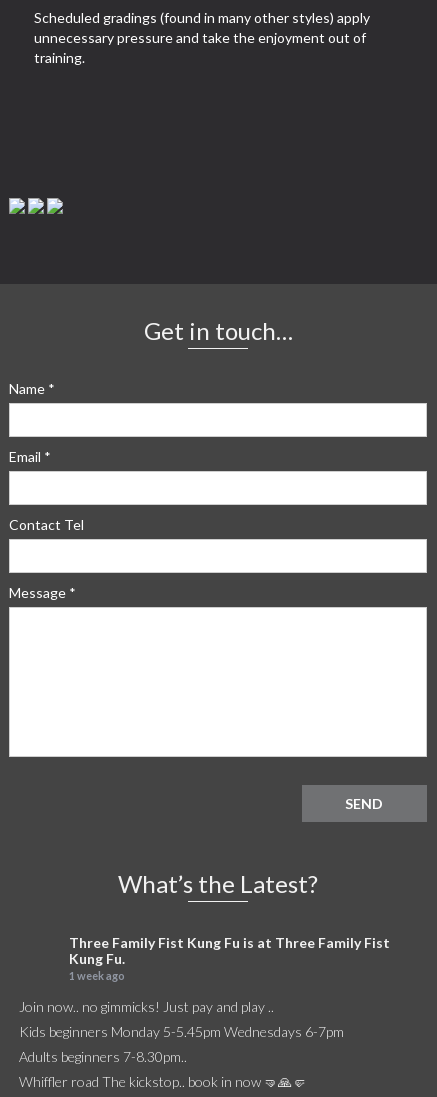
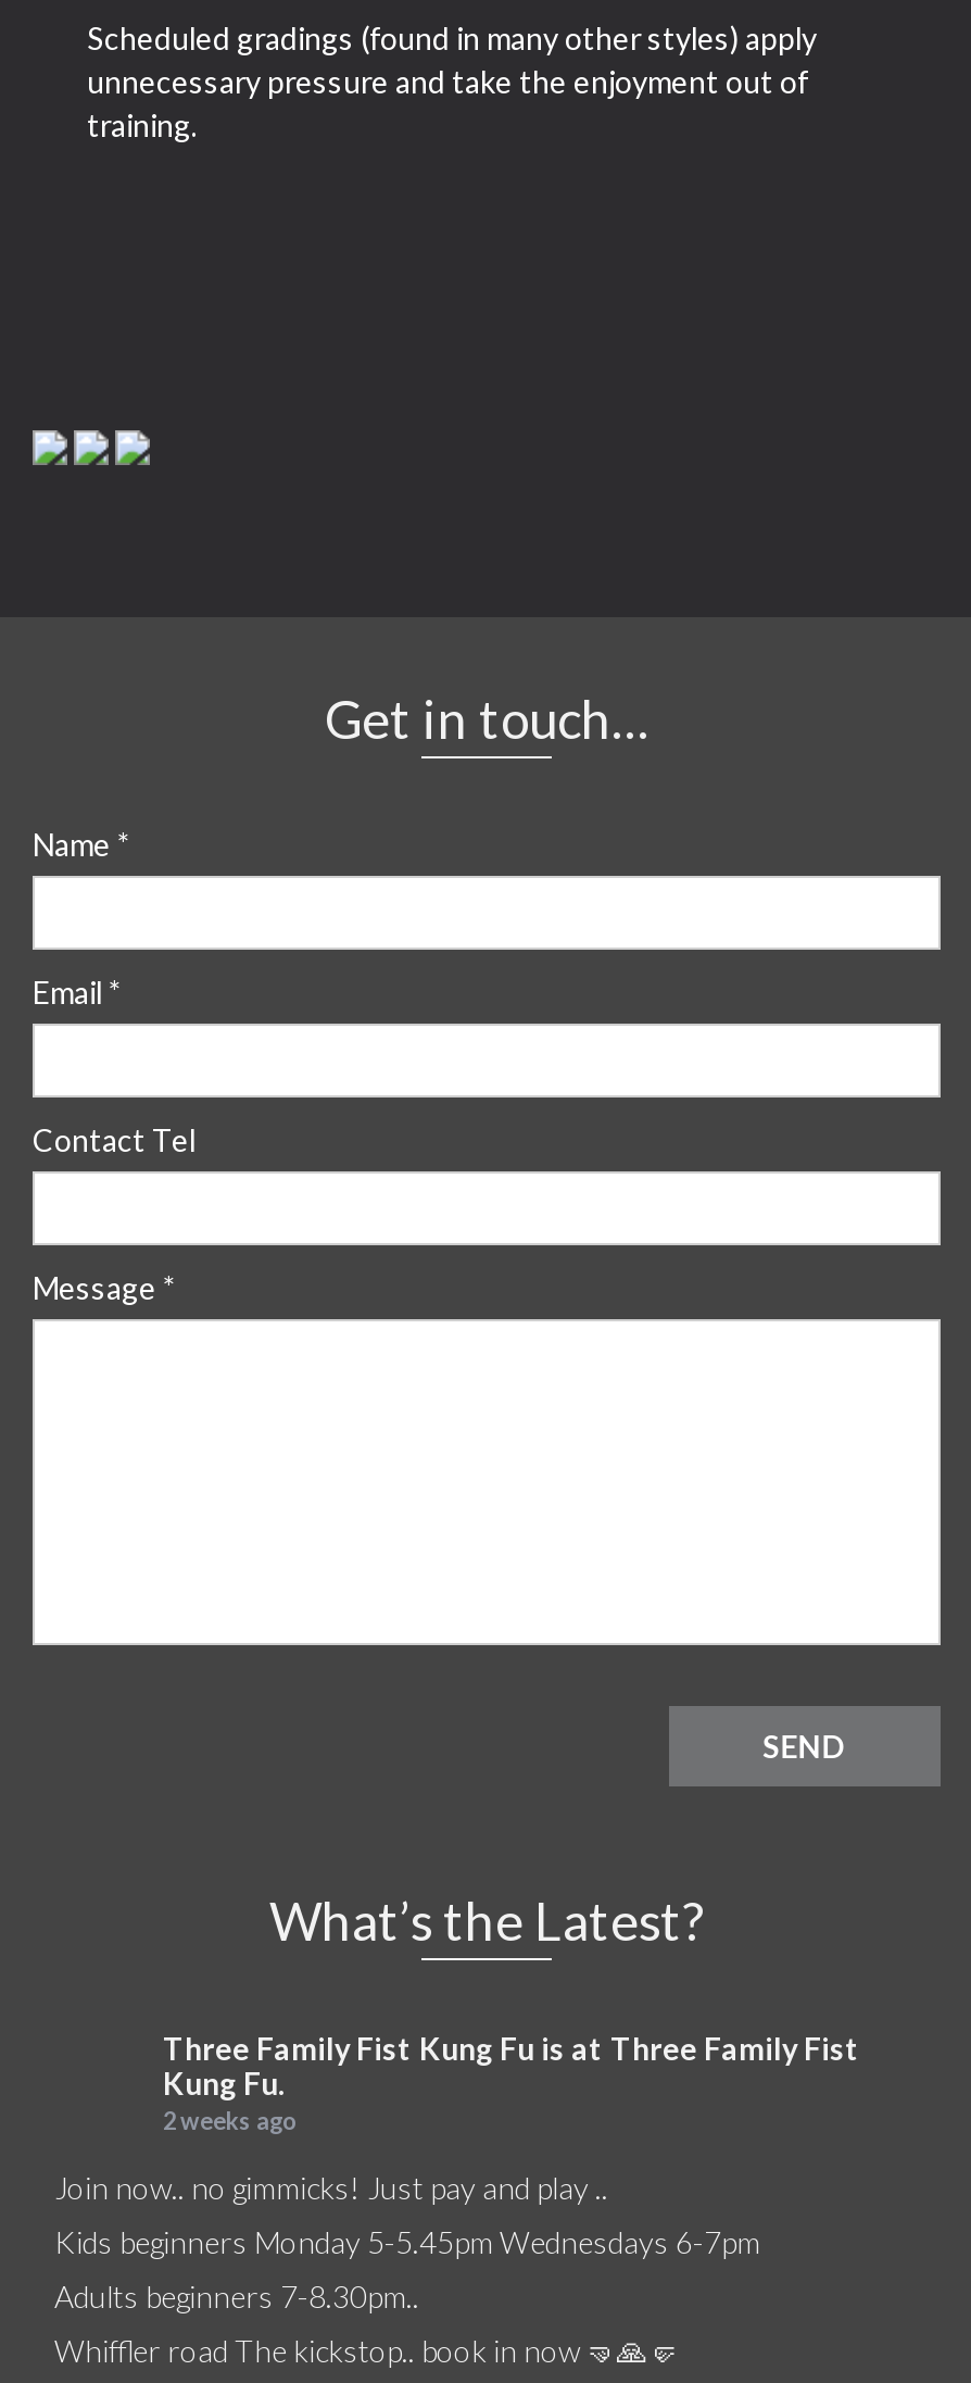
- 1 week ago
+ 2 weeks ago
